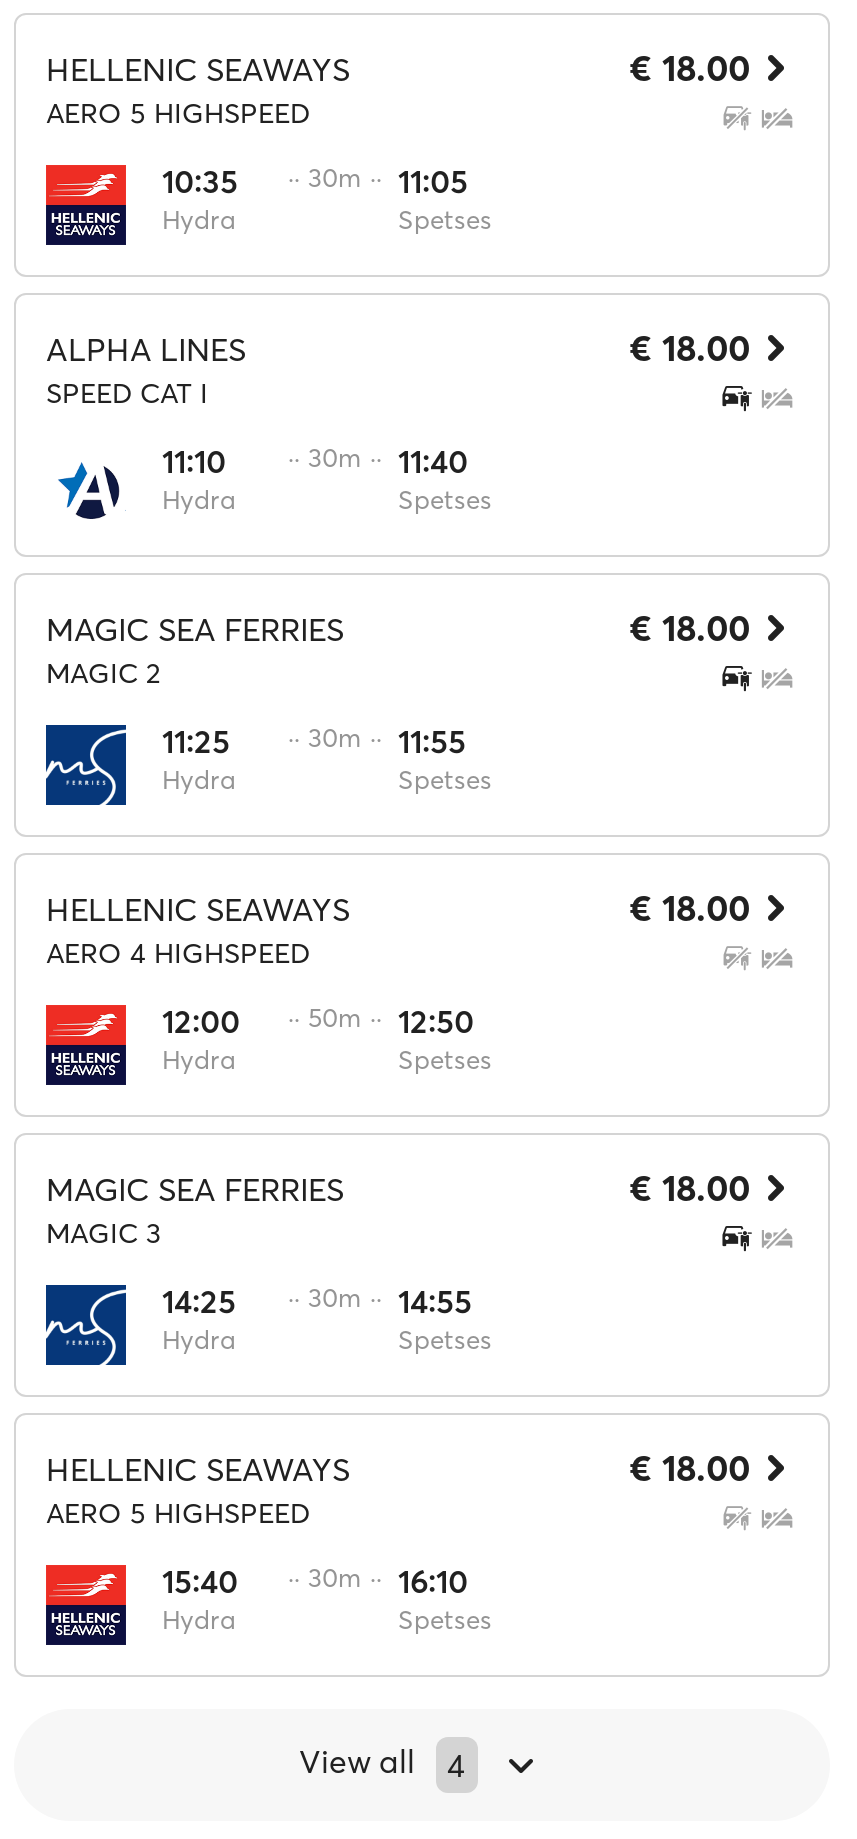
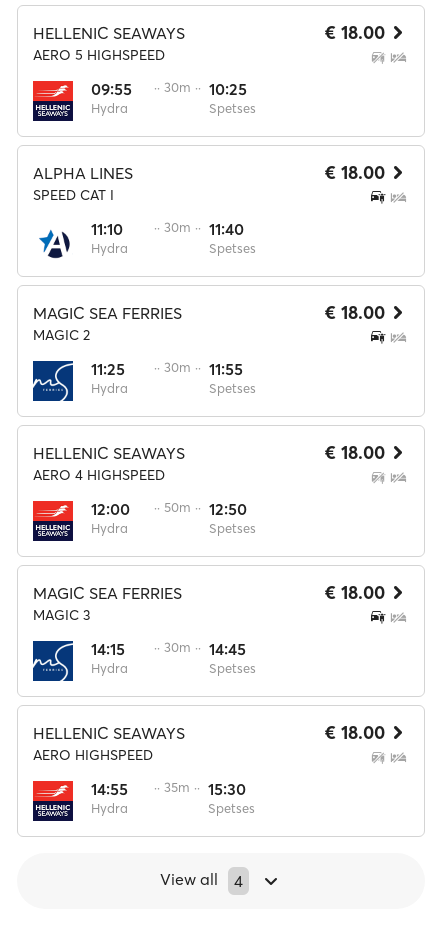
- 10:35
+ 09:55

- ·· 30m ·· 11:05
+ ·· 30m ·· 10:25

- 14:25
+ 14:15

- ·· 30m ·· 14:55
+ ·· 30m ·· 14:45

- AERO 5 HIGHSPEED
+ AERO HIGHSPEED

- 15:40
+ 14:55

- ·· 30m ·· 16:10
+ ·· 35m ·· 15:30
